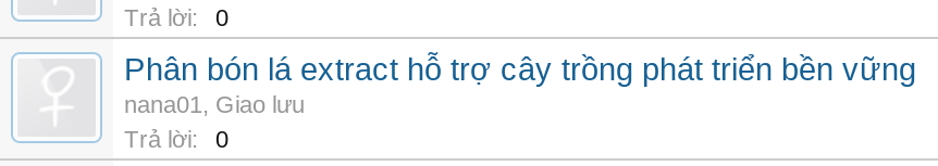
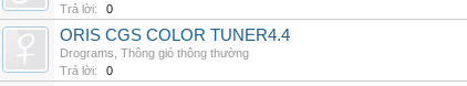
- Phân bón lá extract hỗ trợ cây trồng phát triển bền vững
- nana01, Giao lưu
+ ORIS CGS COLOR TUNER4.4
+ Drograms, Thông gió thông thường
